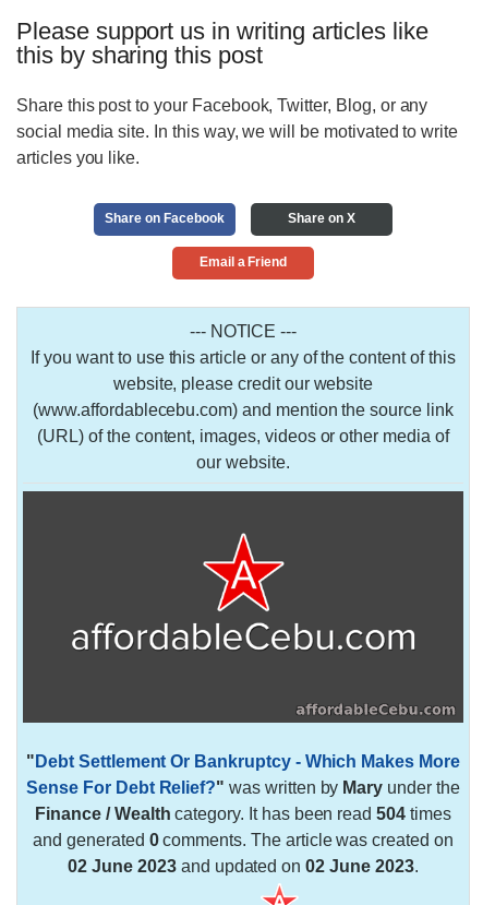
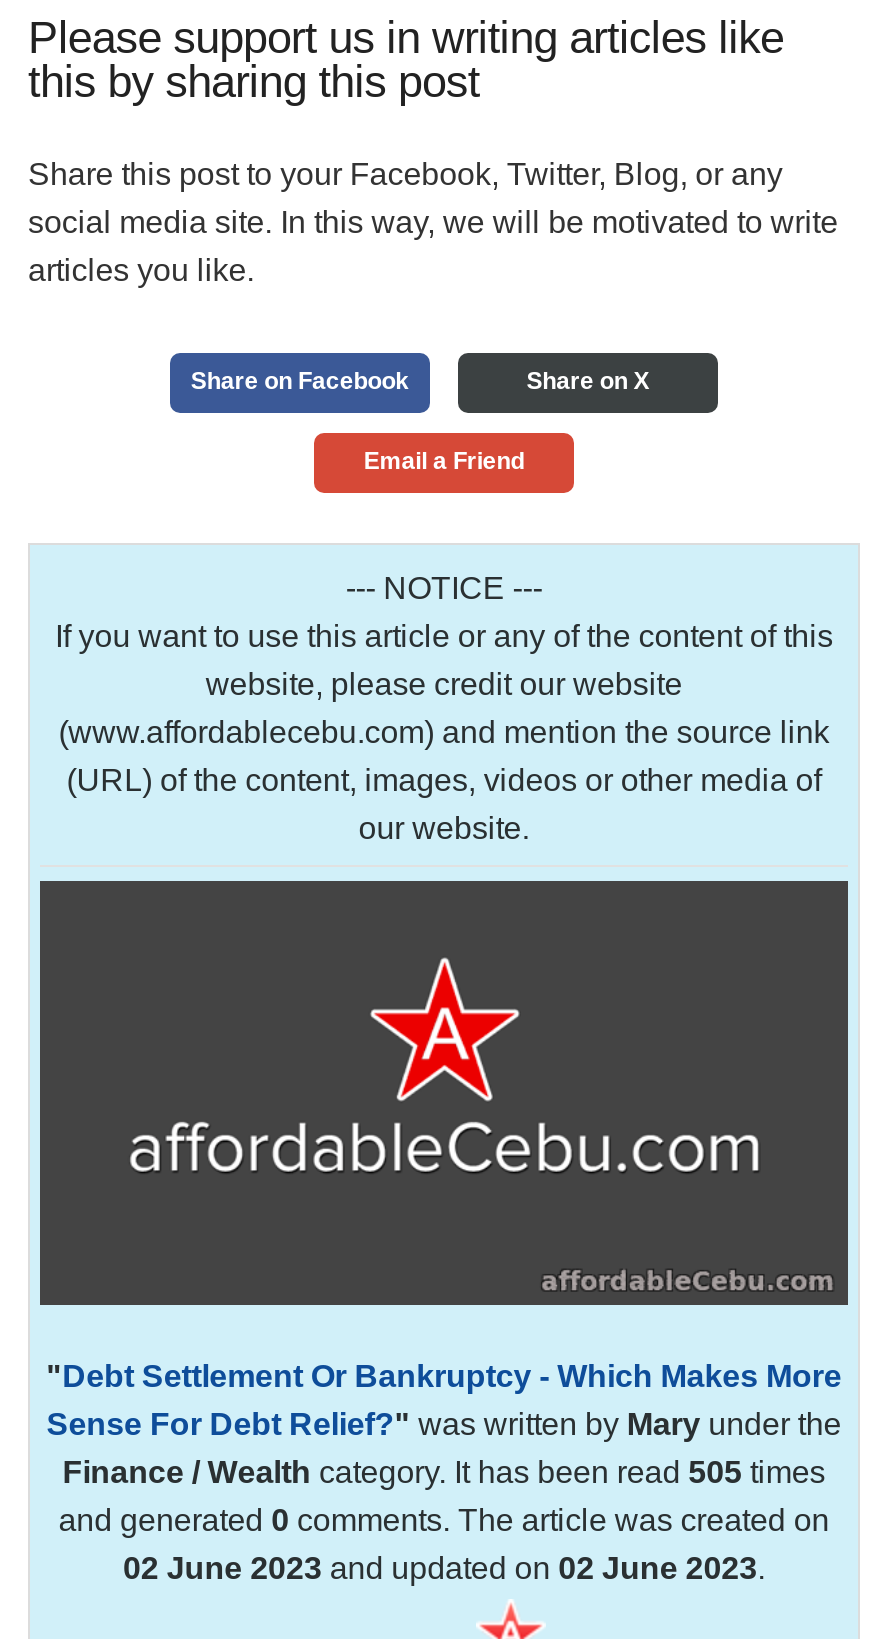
- Finance / Wealth category. It has been read 504 times
+ Finance / Wealth category. It has been read 505 times
